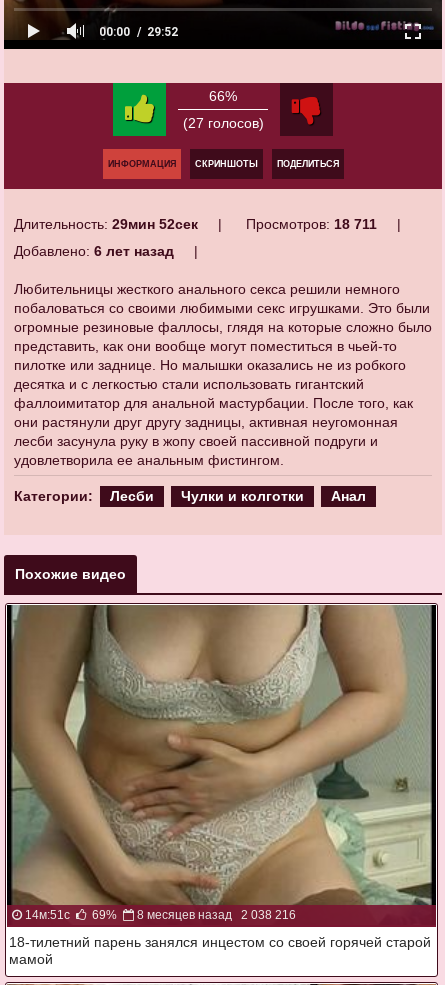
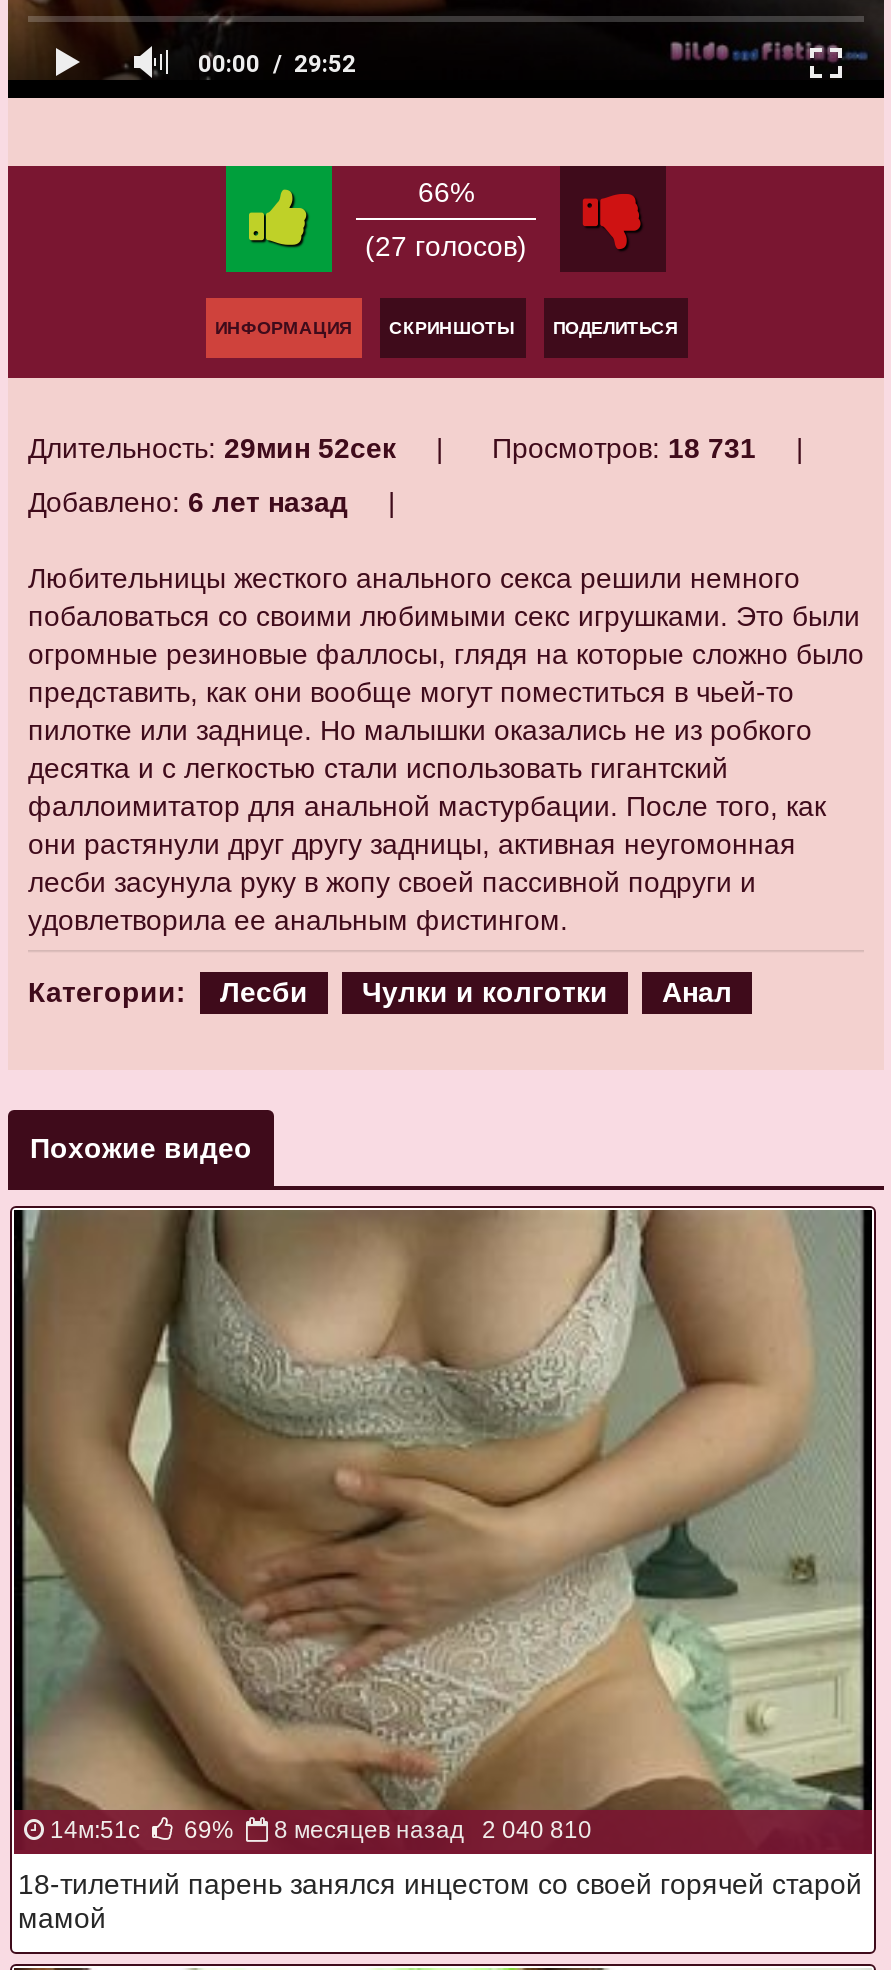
- Просмотров: 18 711
+ Просмотров: 18 731

- 8 месяцев назад 2 038 216
+ 8 месяцев назад 2 040 810
